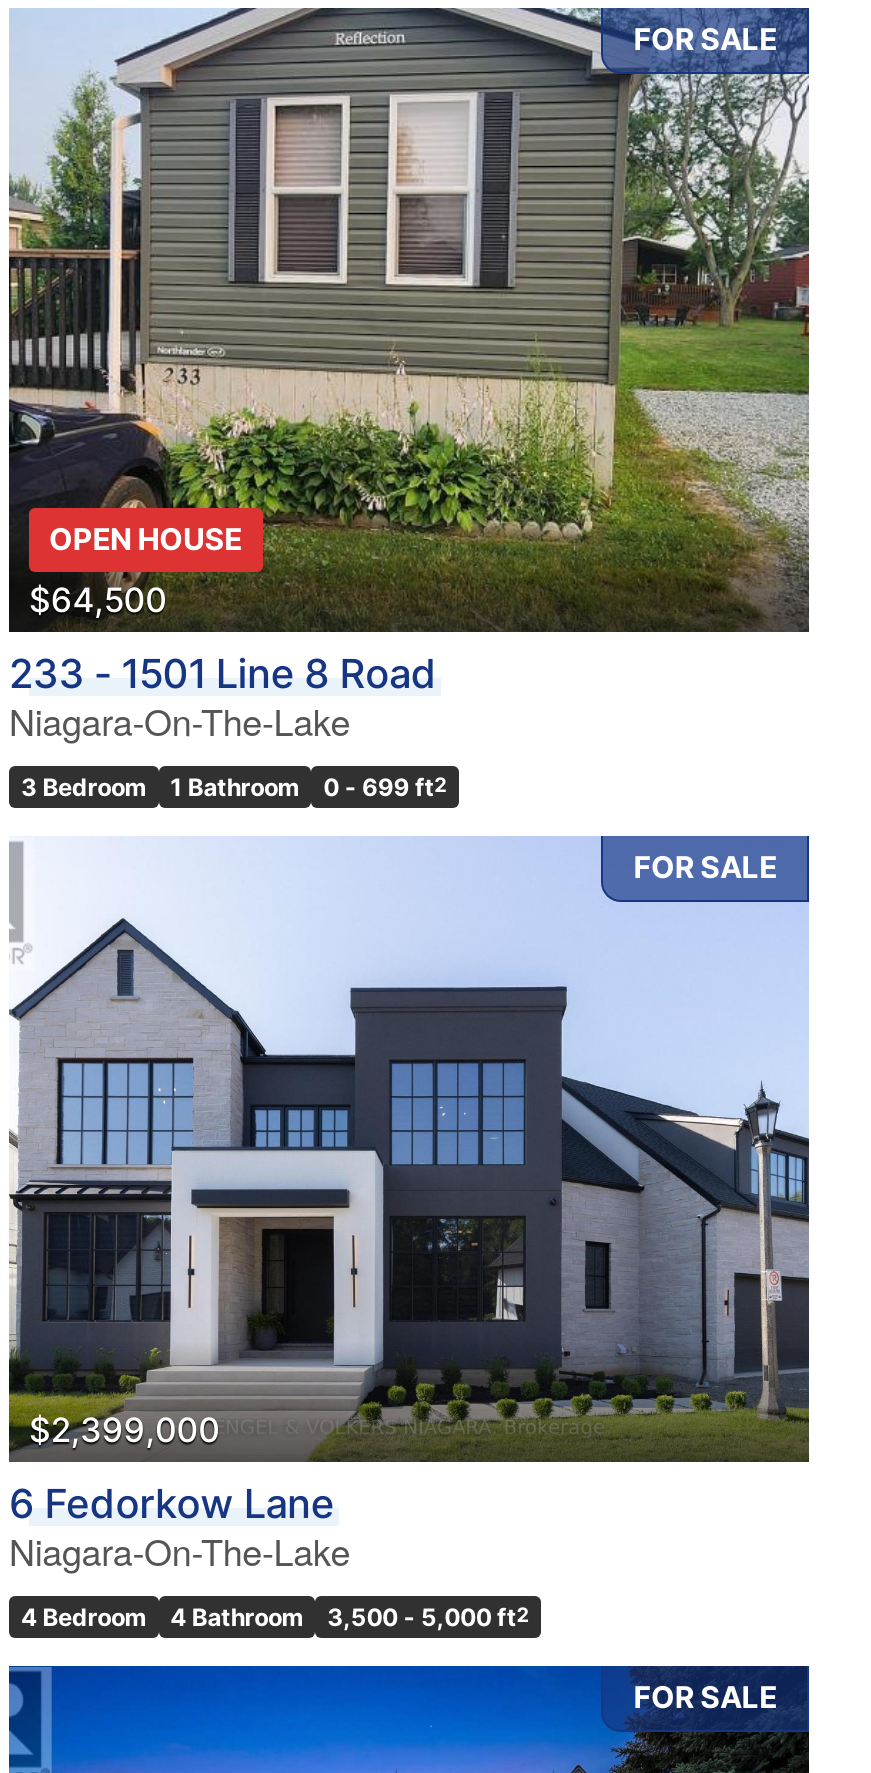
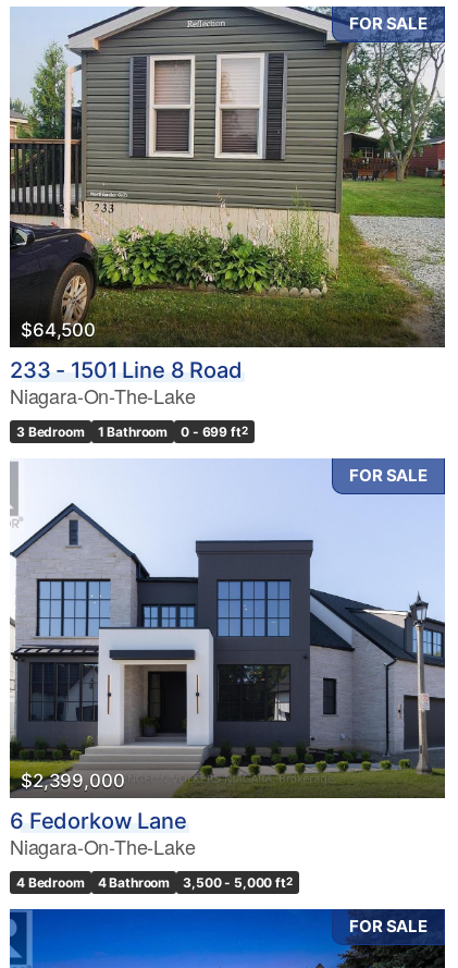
- OPEN HOUSE
